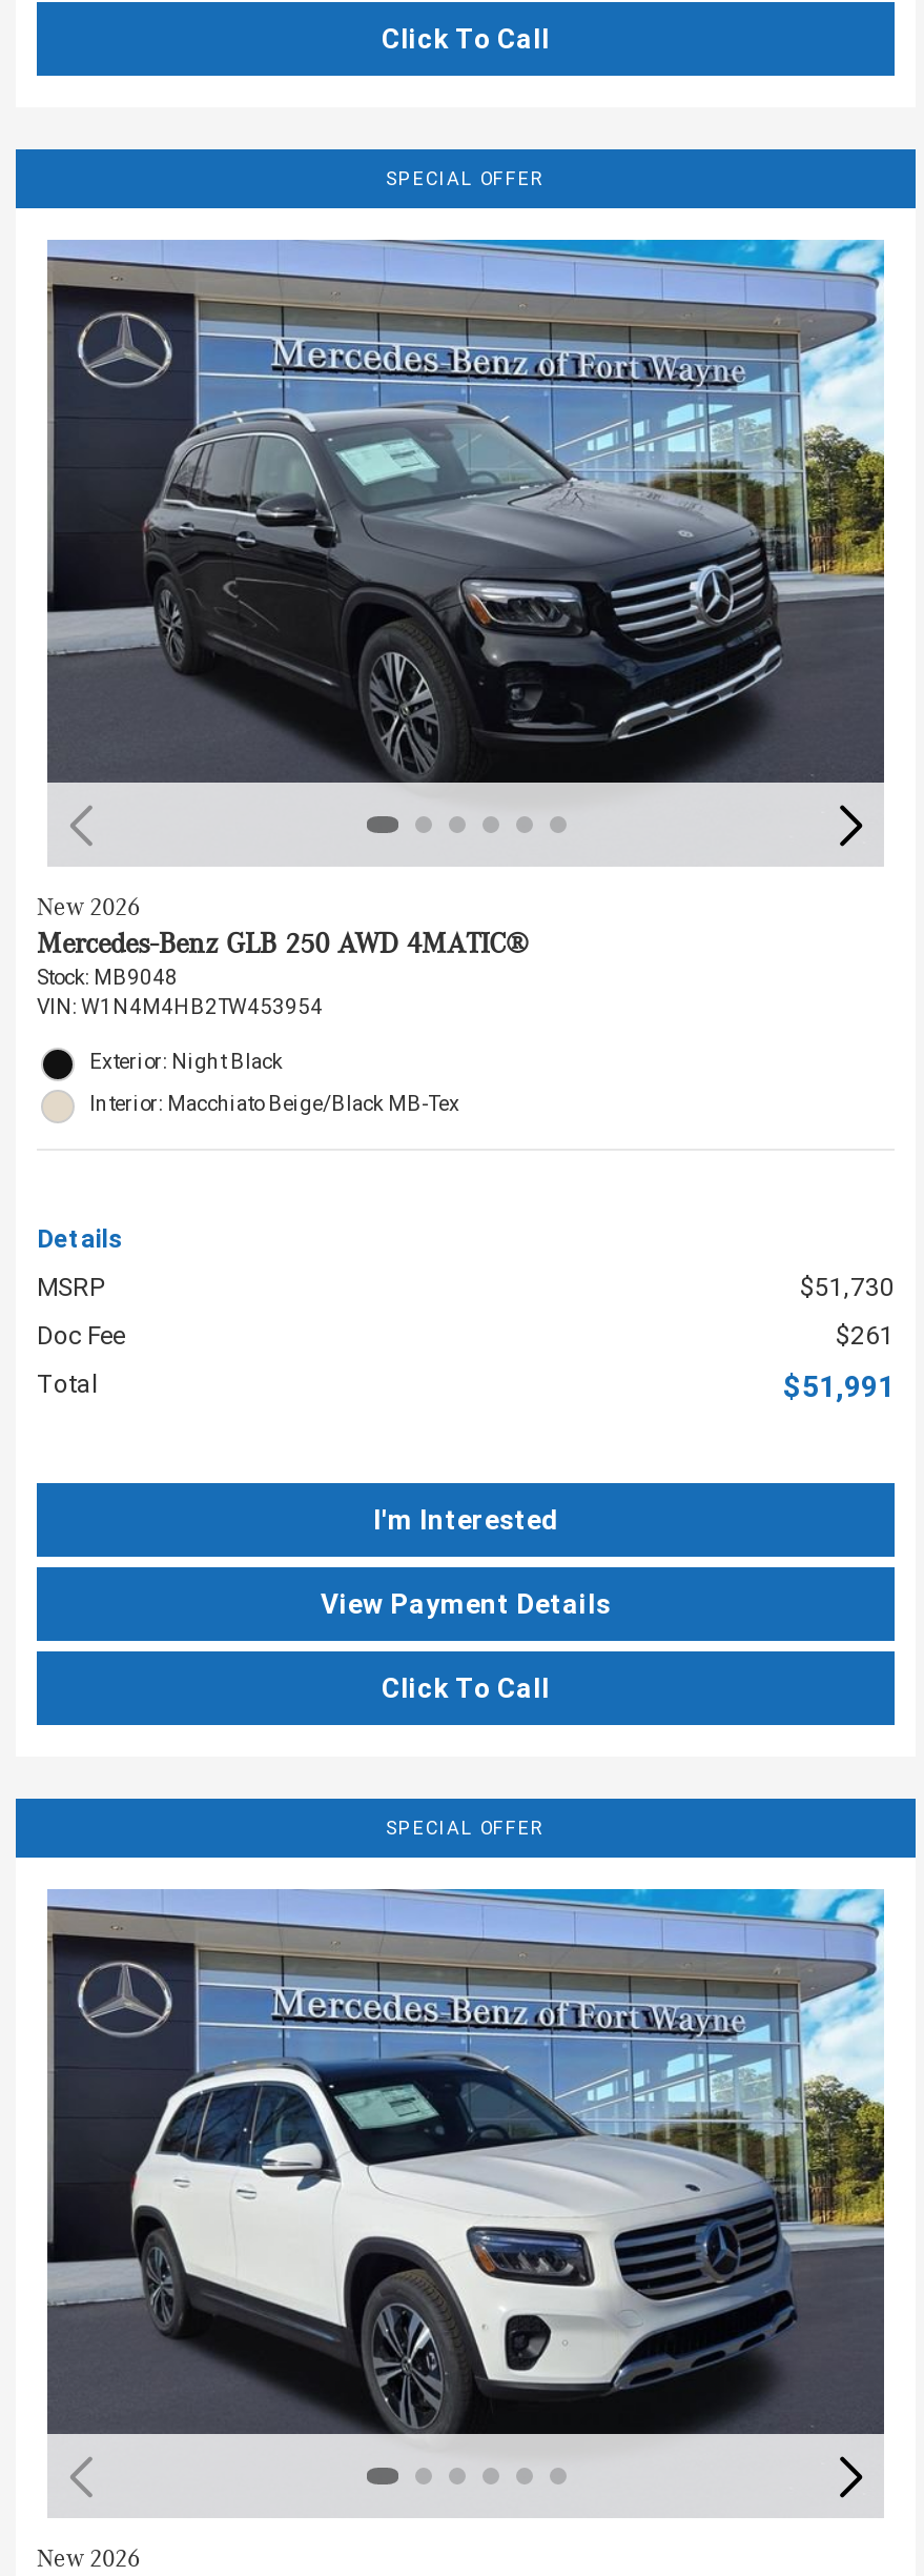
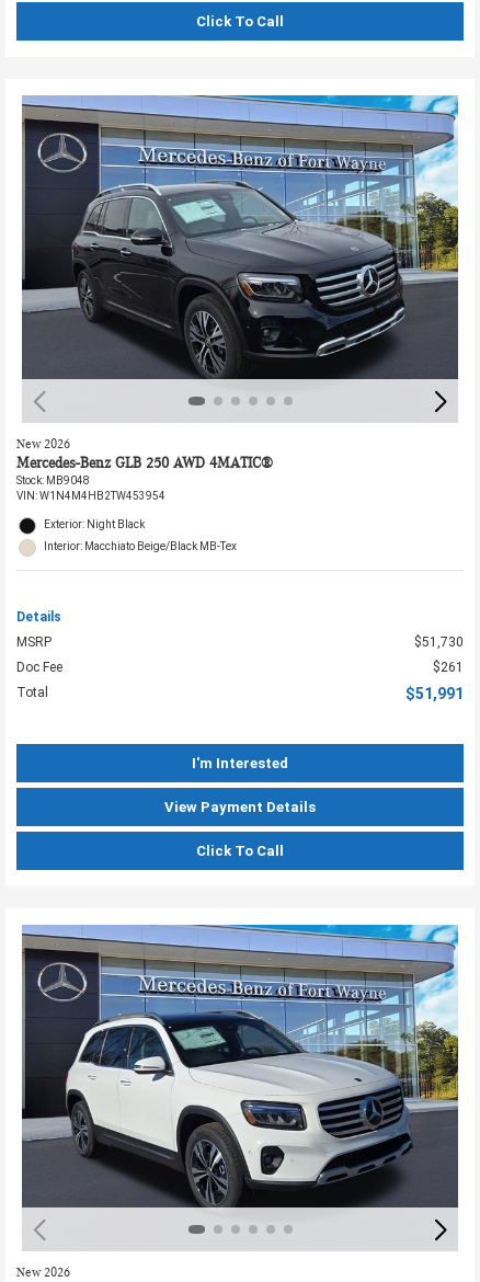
- SPECIAL OFFER

- SPECIAL OFFER
